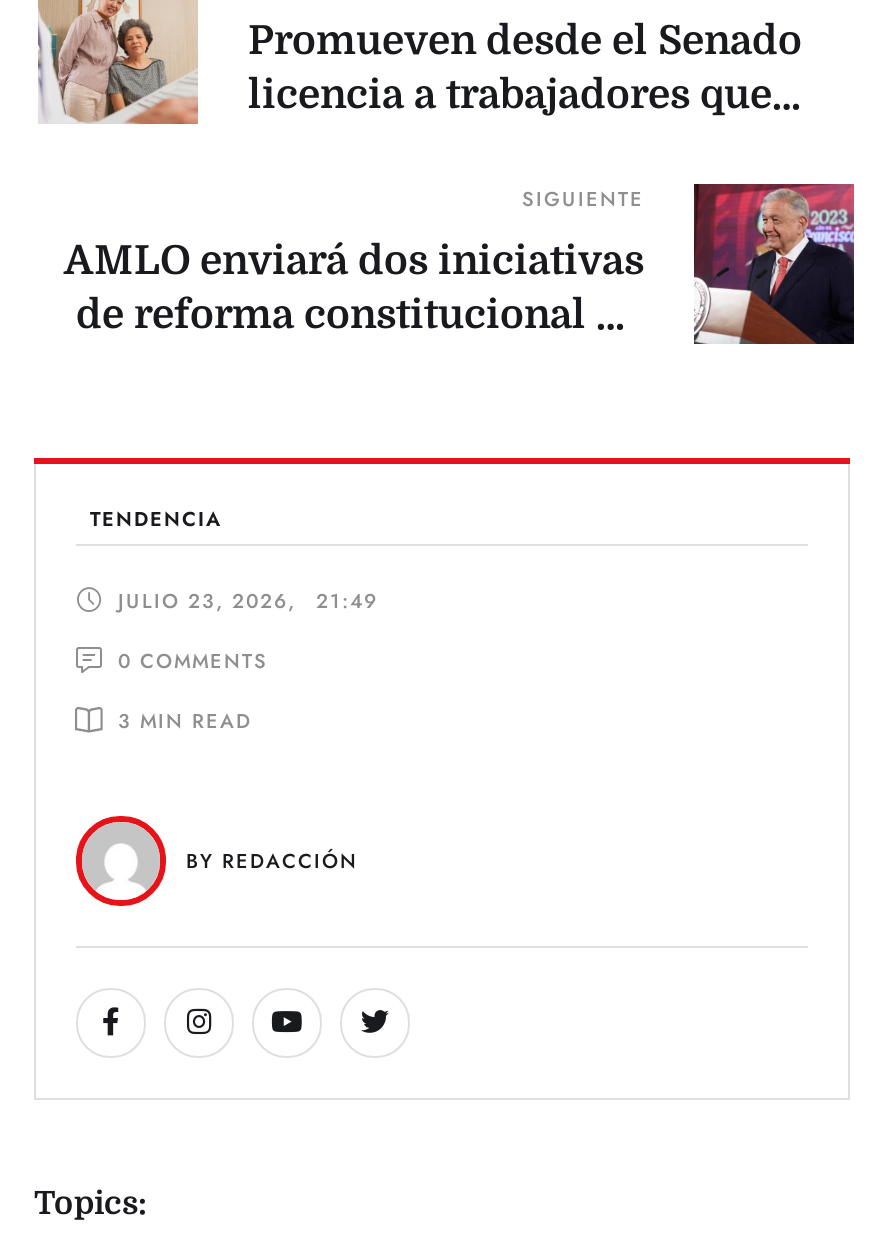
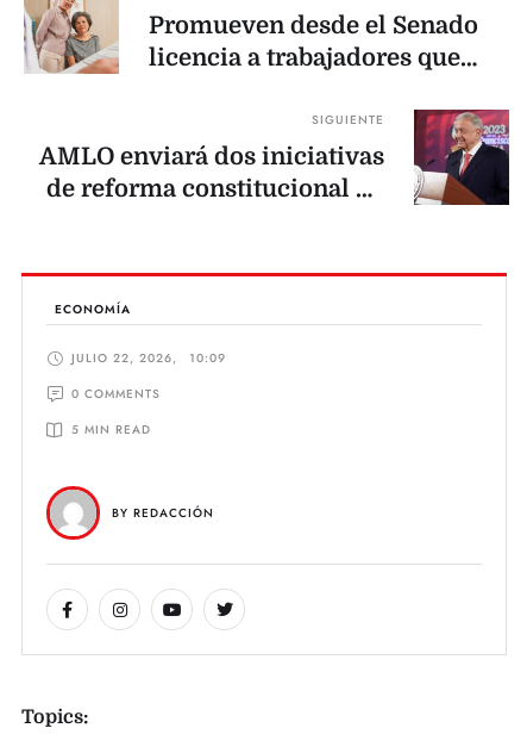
- TENDENCIA
+ ECONOMÍA

- JULIO 23, 2026,
- 21:49
+ JULIO 22, 2026,
+ 10:09

- 3 MIN READ
+ 5 MIN READ
